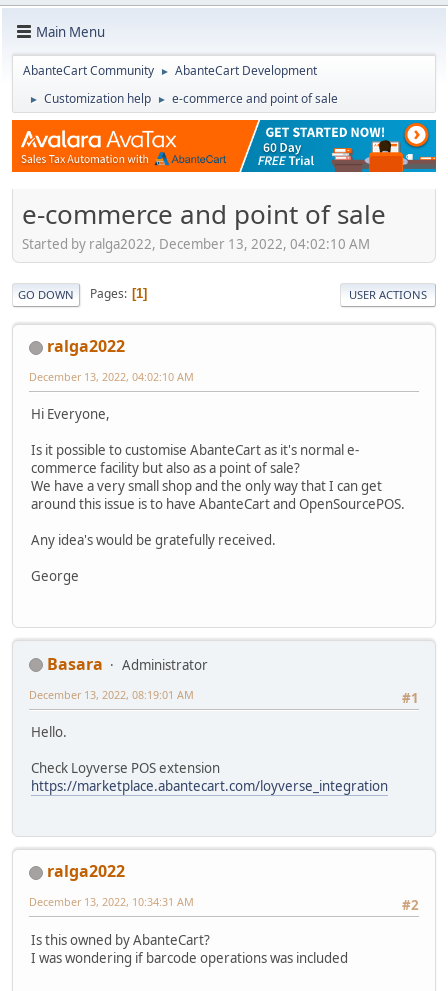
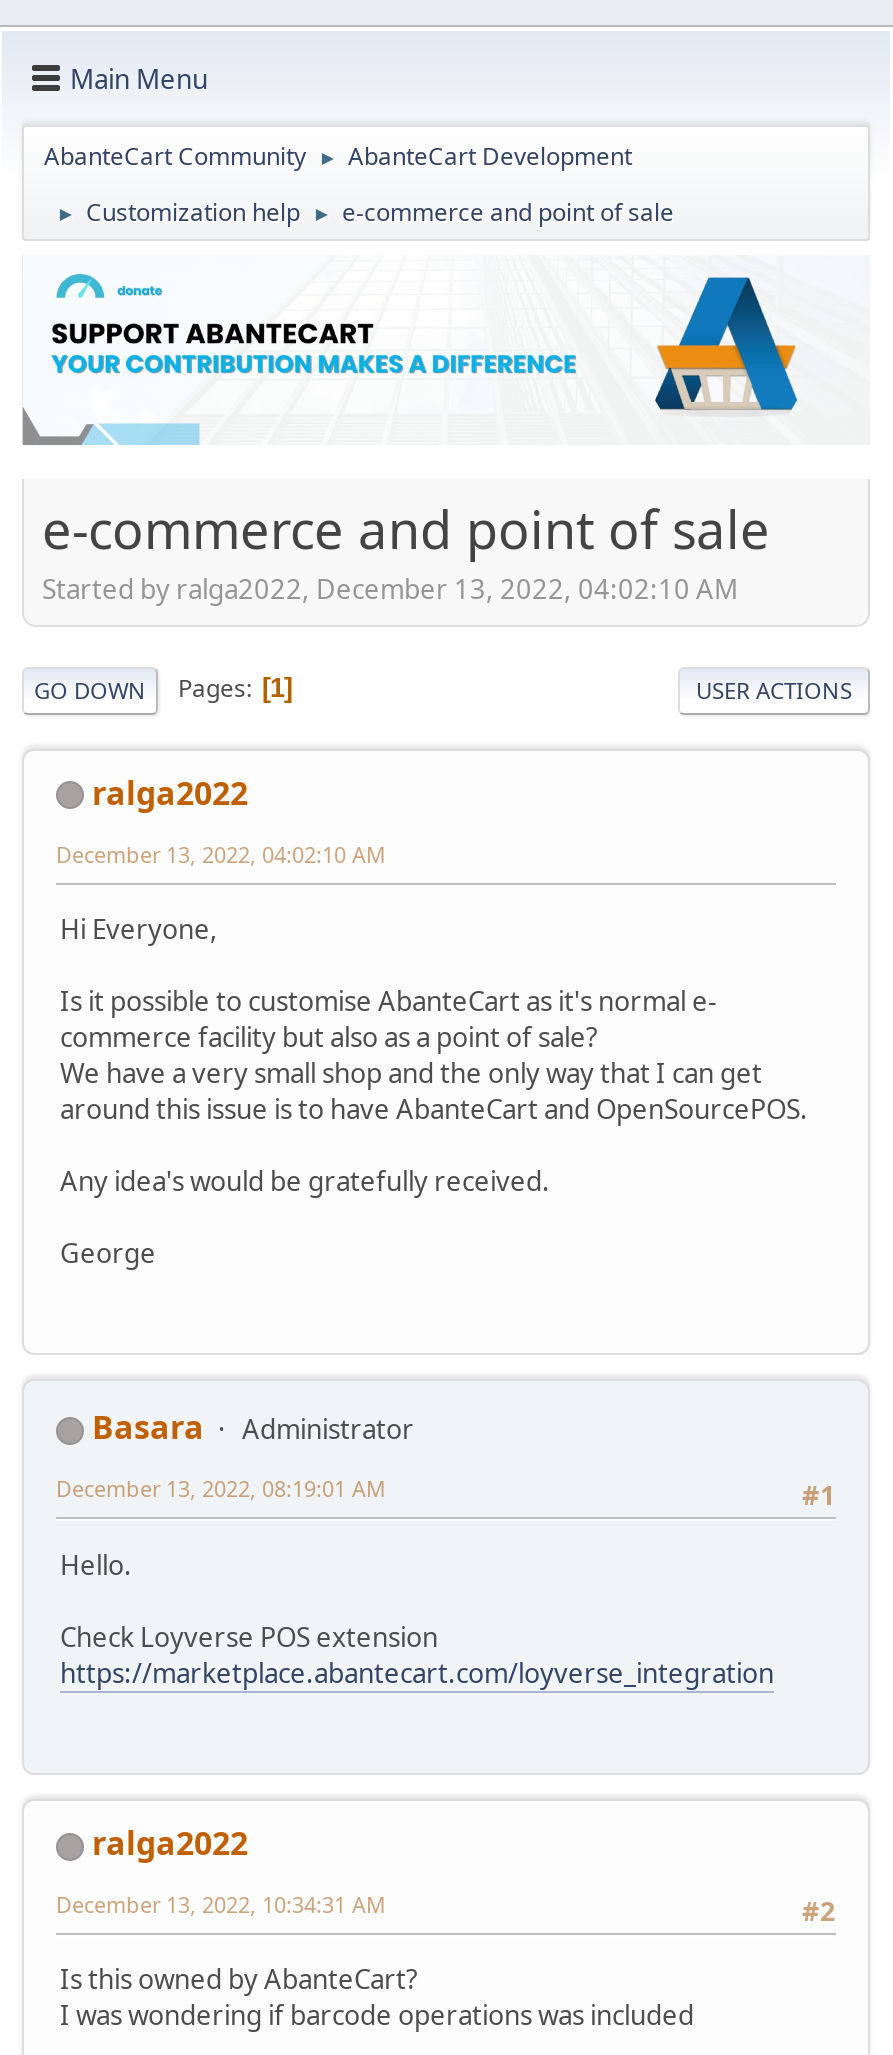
- [image]
+ [image]
